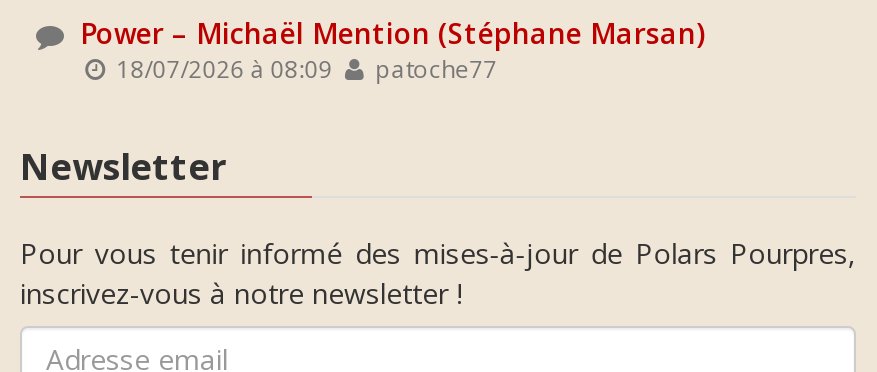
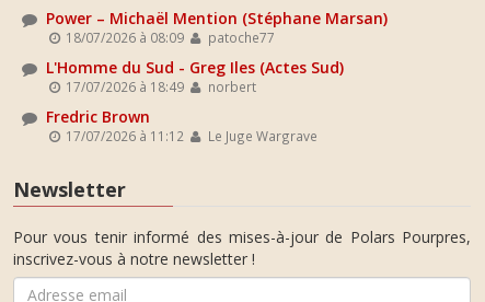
+ L'Homme du Sud - Greg Iles (Actes Sud)
+ 17/07/2026 à 18:49
+ norbert
+ Fredric Brown
+ 17/07/2026 à 11:12
+ Le Juge Wargrave
